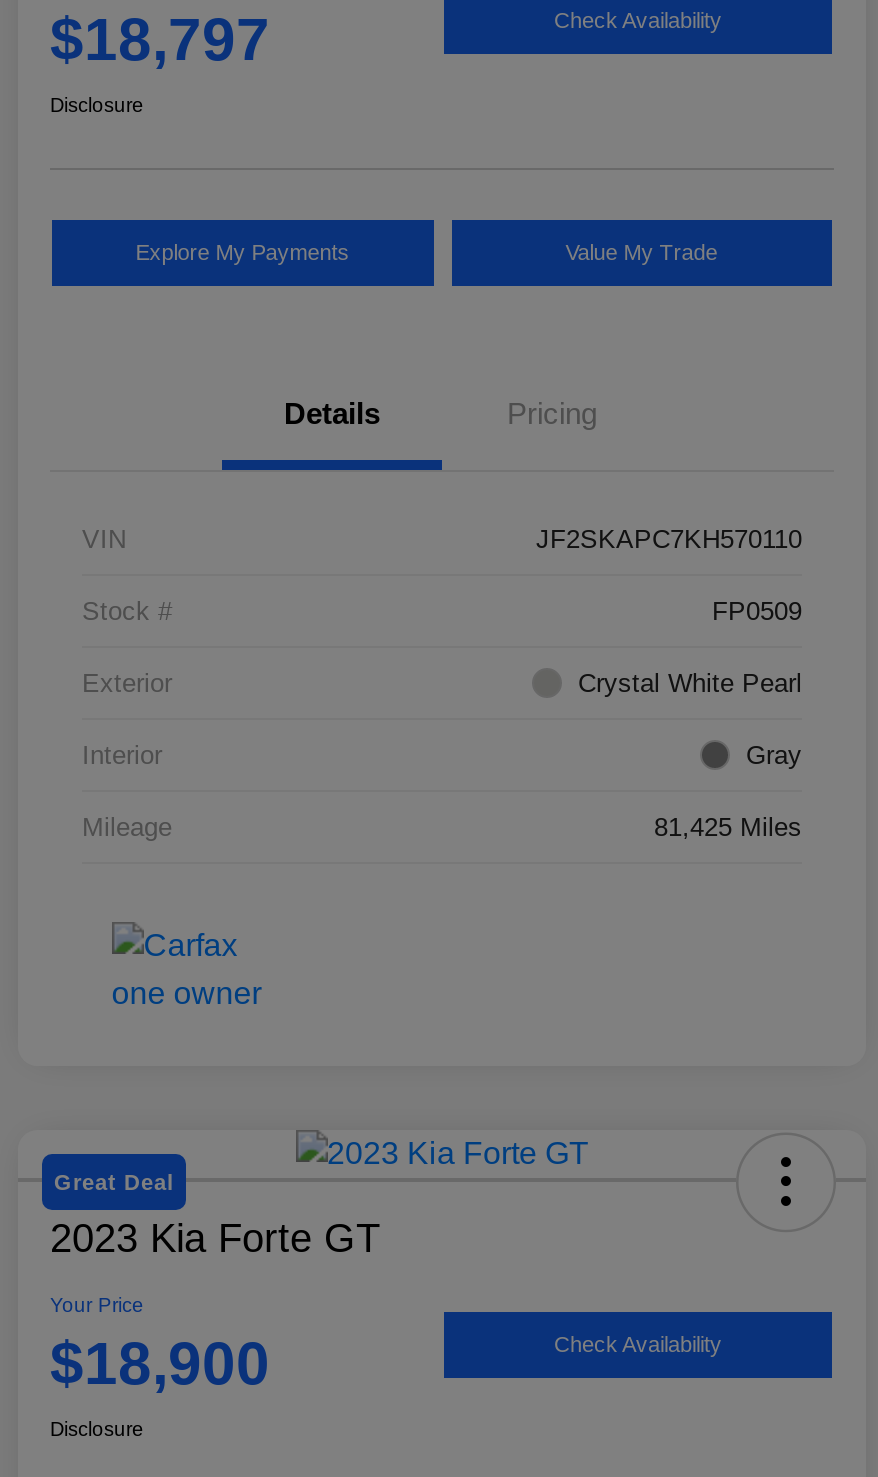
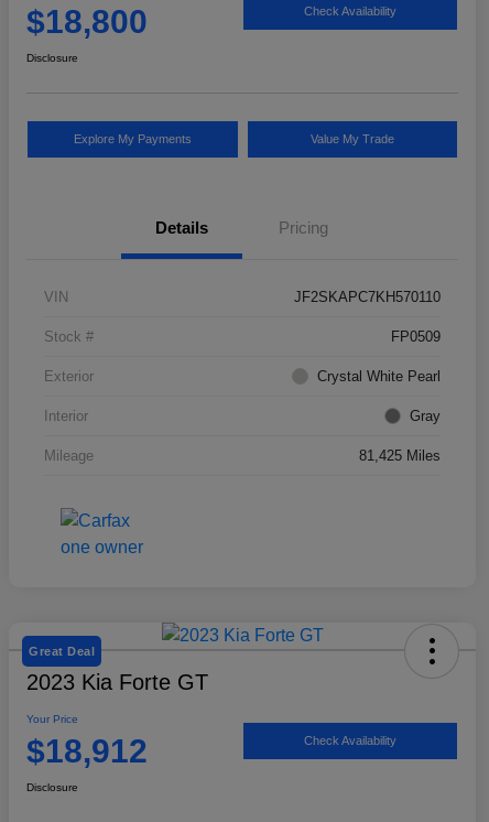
- $18,797
+ $18,800

- $18,900
+ $18,912
